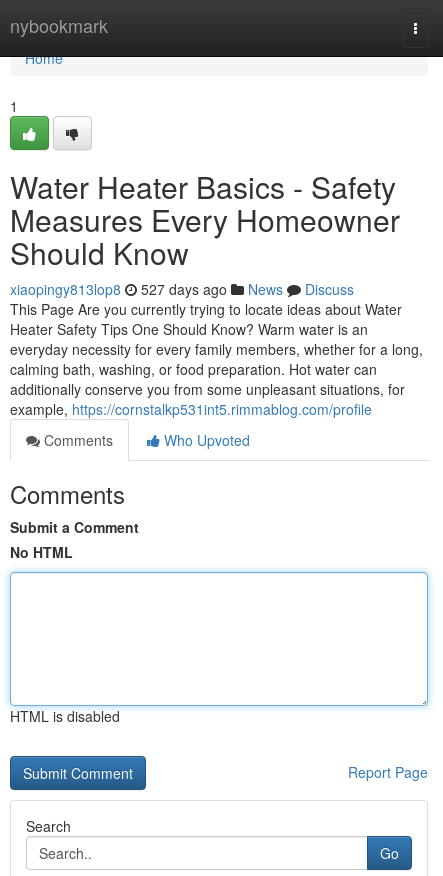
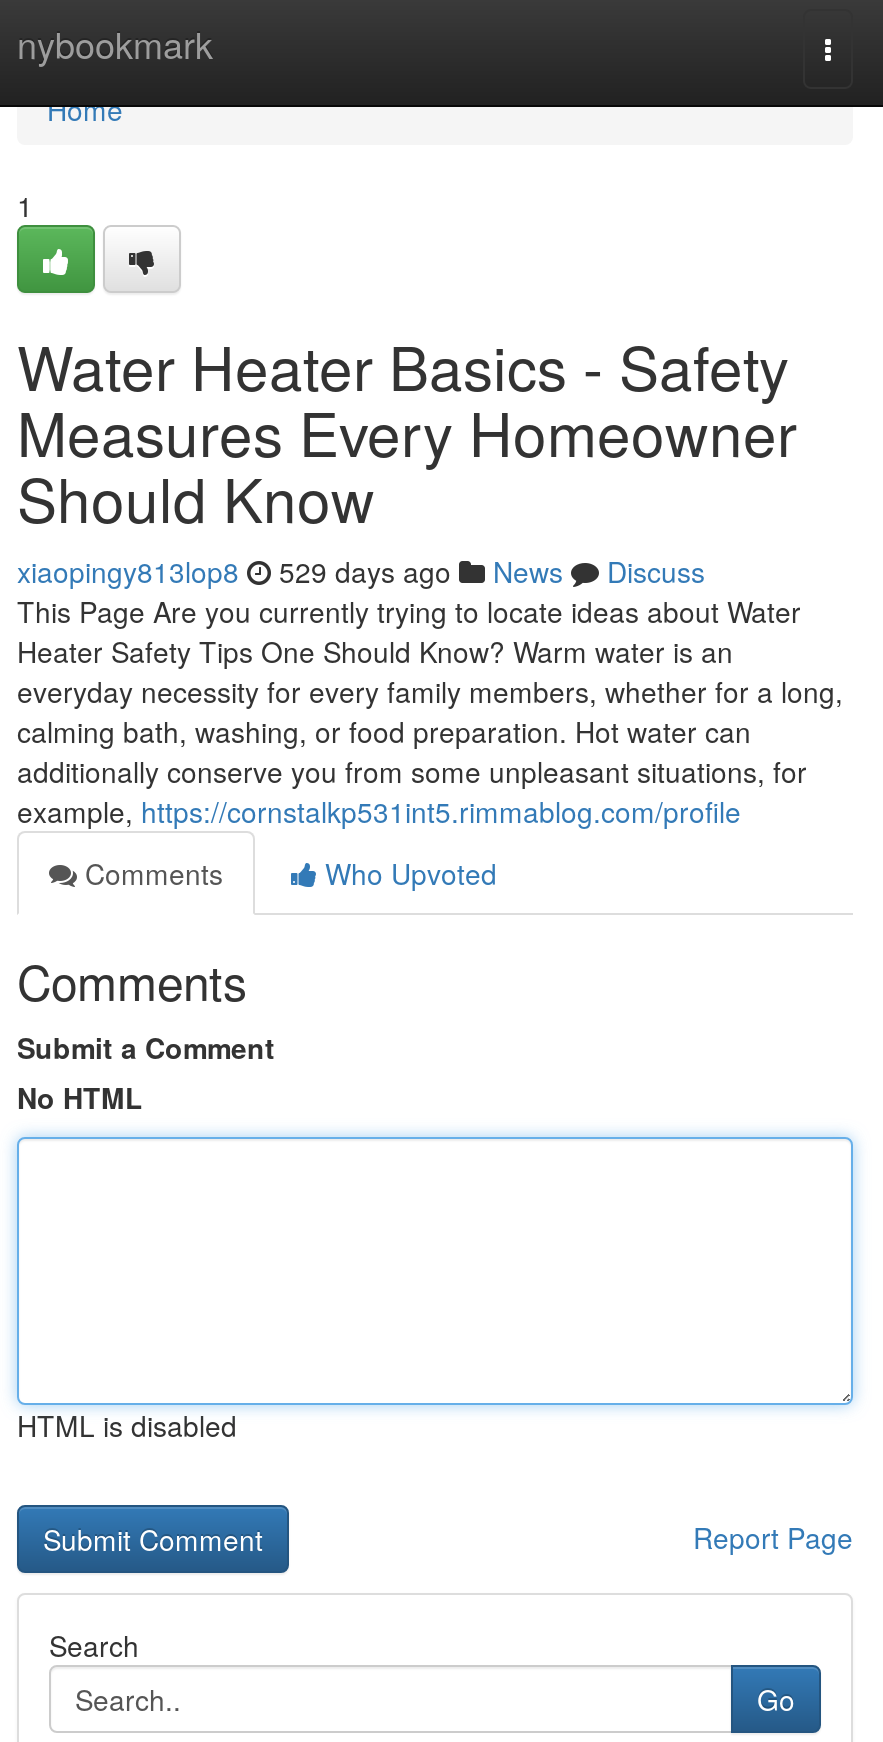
- xiaopingy813lop8 527 days ago News Discuss
+ xiaopingy813lop8 529 days ago News Discuss
